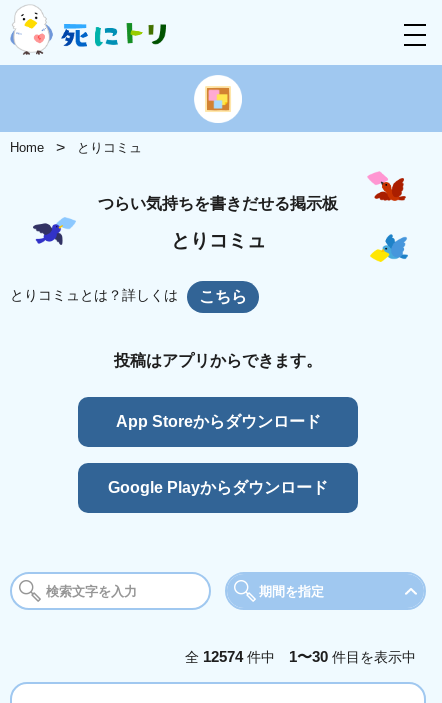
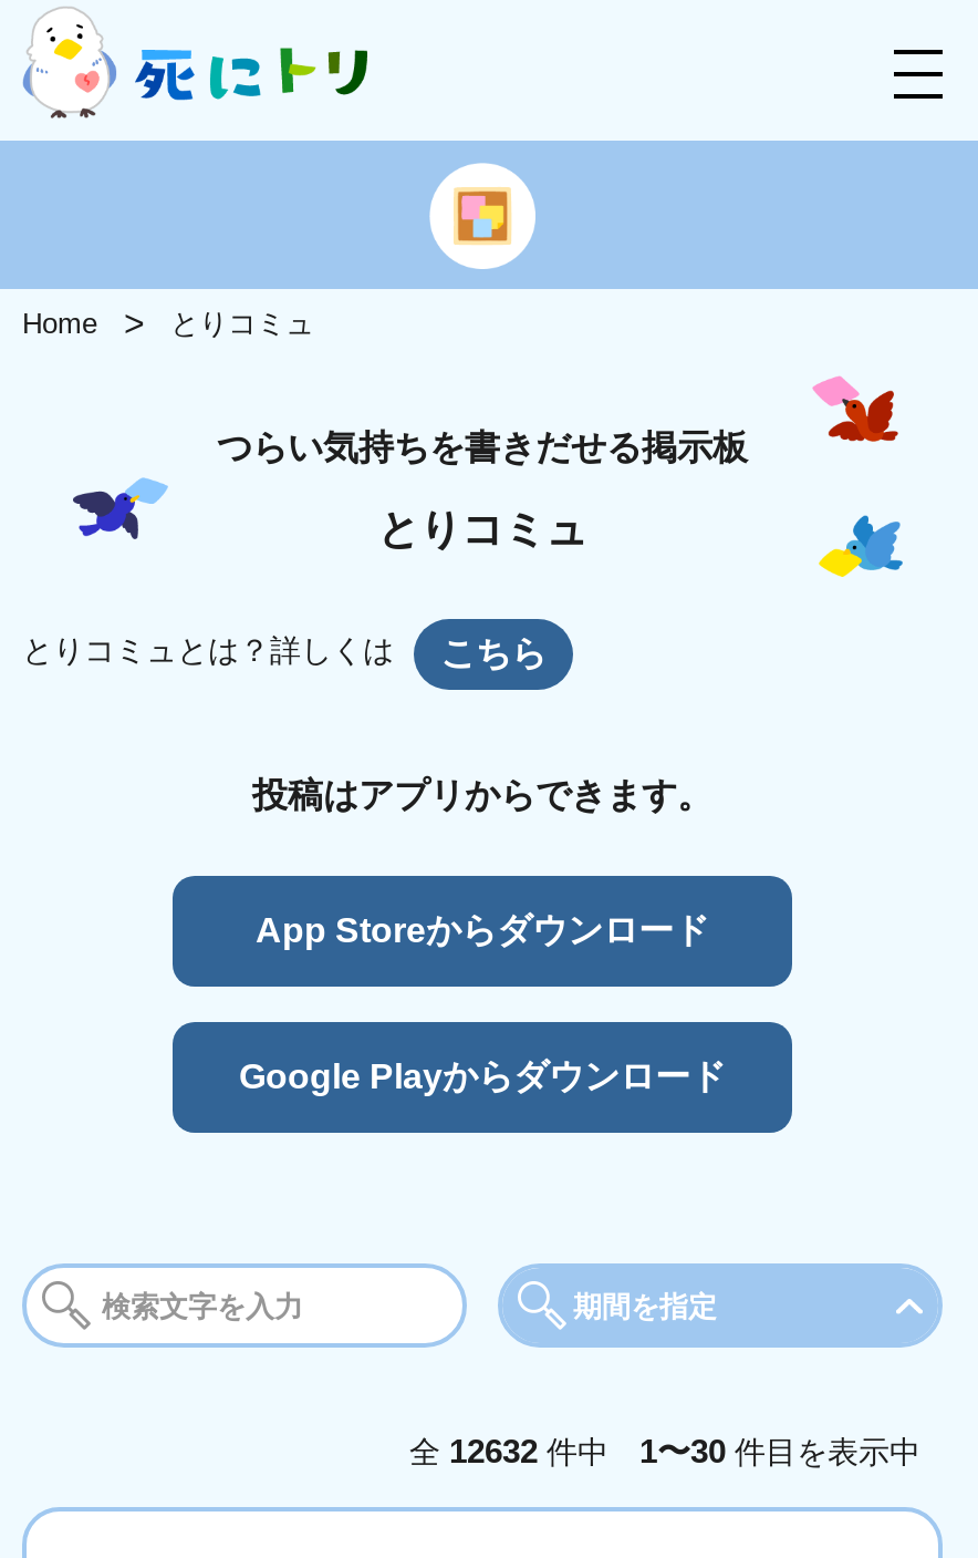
- 全12574件中 1〜30件目を表示中
+ 全12632件中 1〜30件目を表示中
